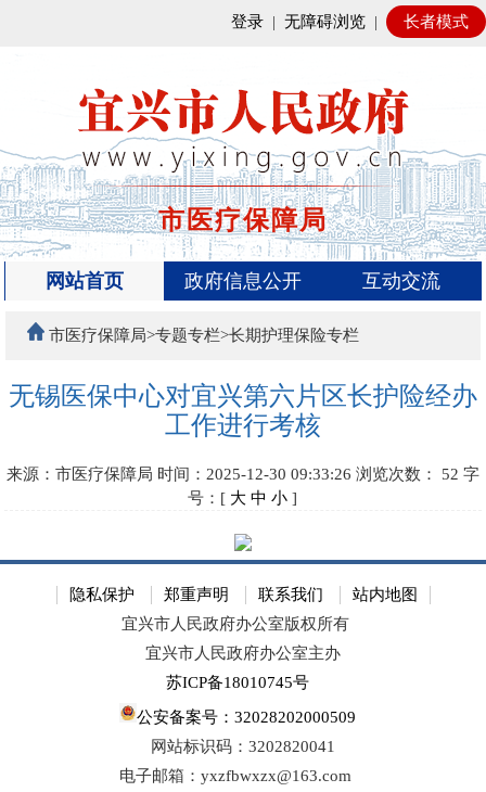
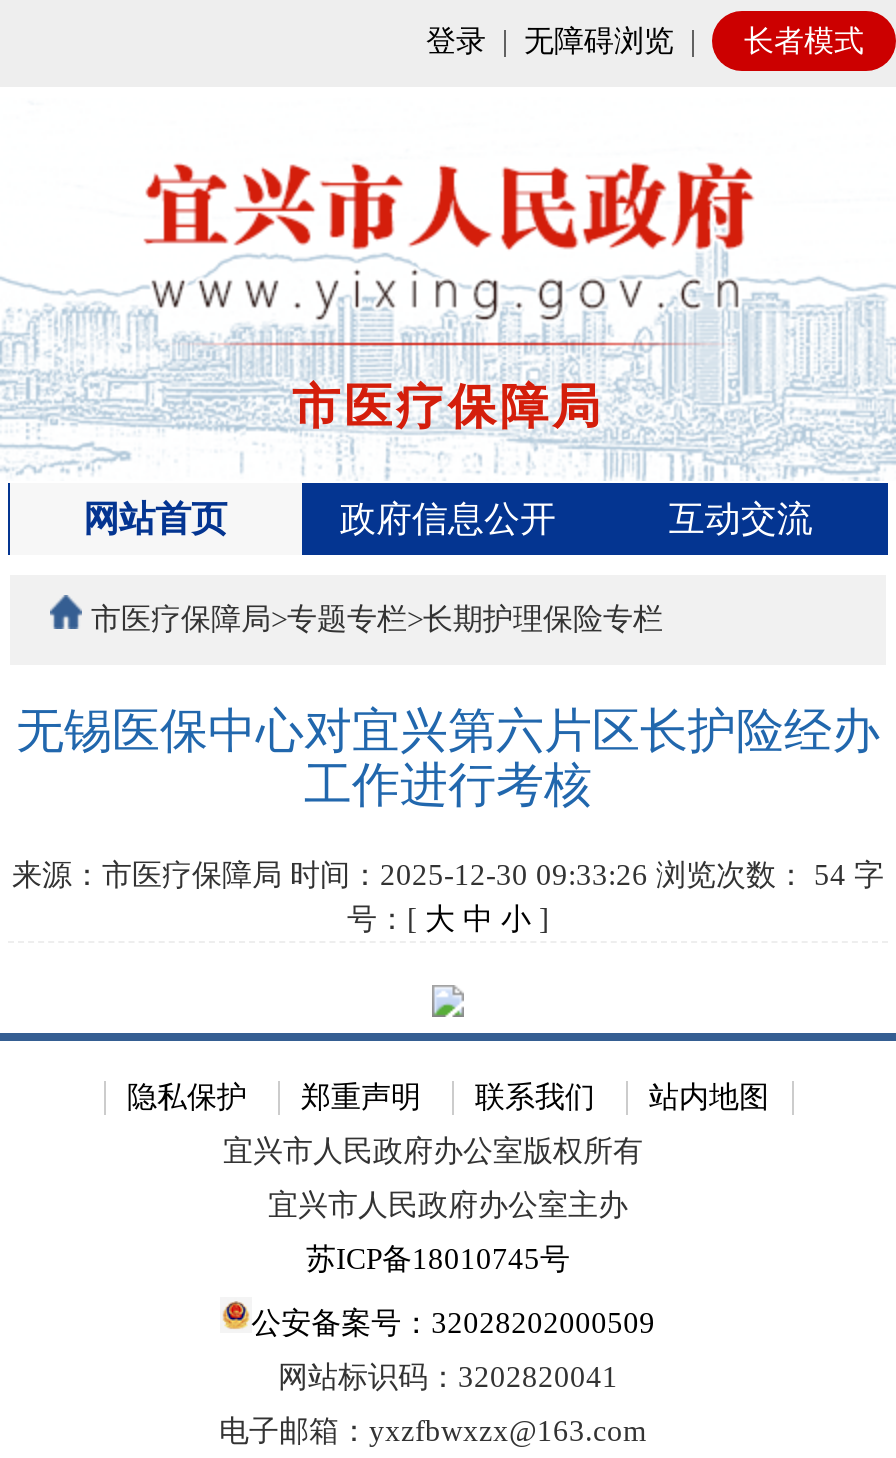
- 来源：市医疗保障局 时间：2025-12-30 09:33:26 浏览次数：52 字
+ 来源：市医疗保障局 时间：2025-12-30 09:33:26 浏览次数：54 字
